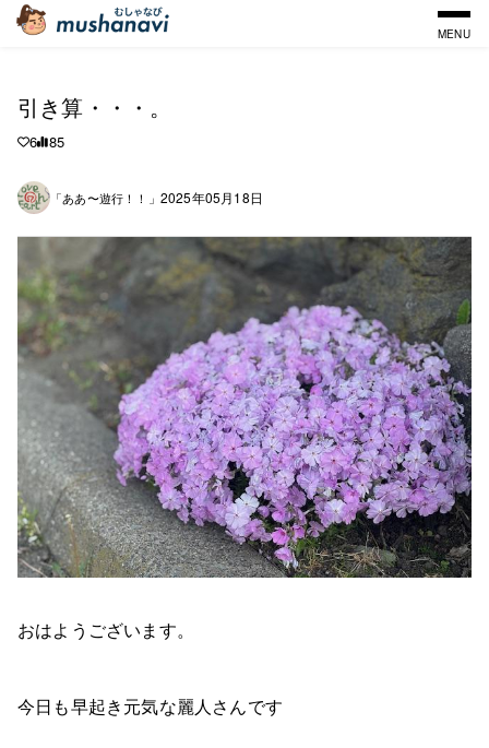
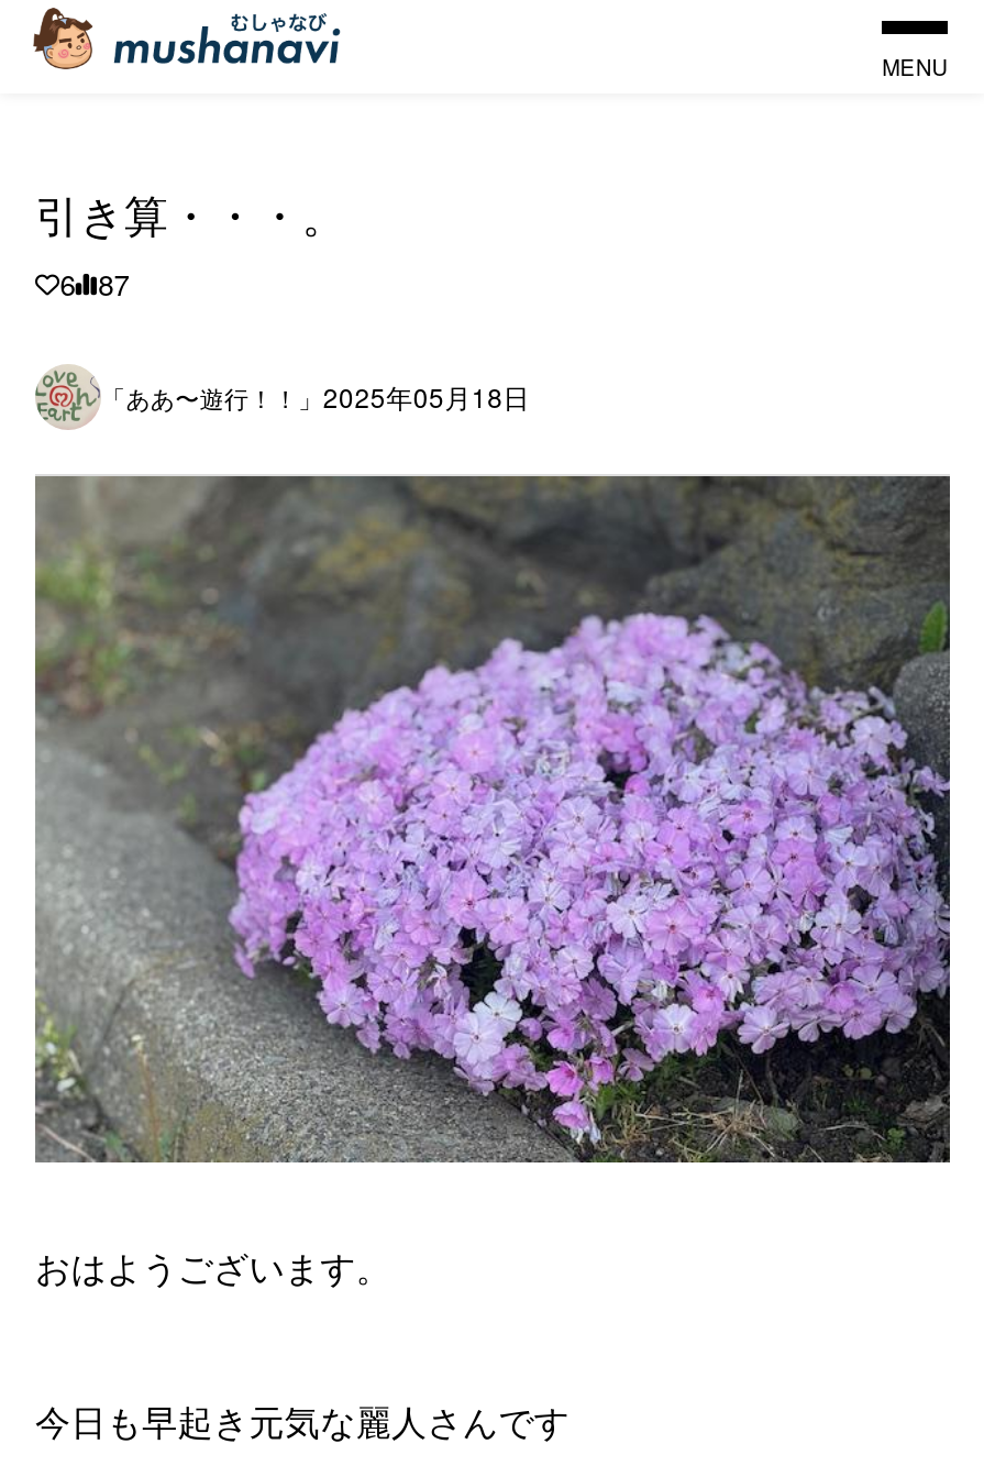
- 6 85
+ 6 87
